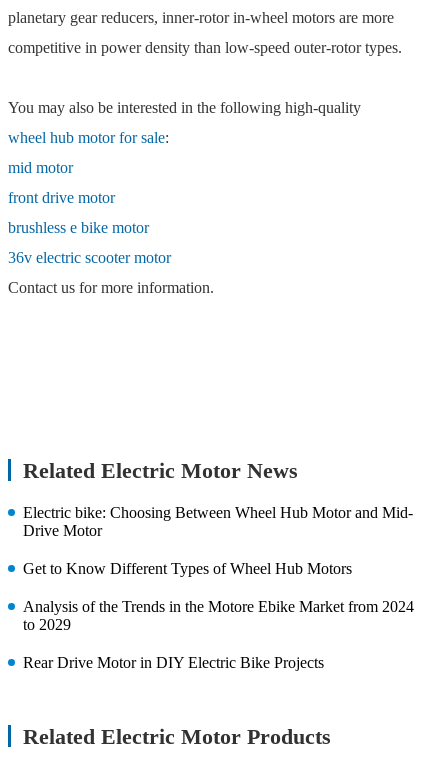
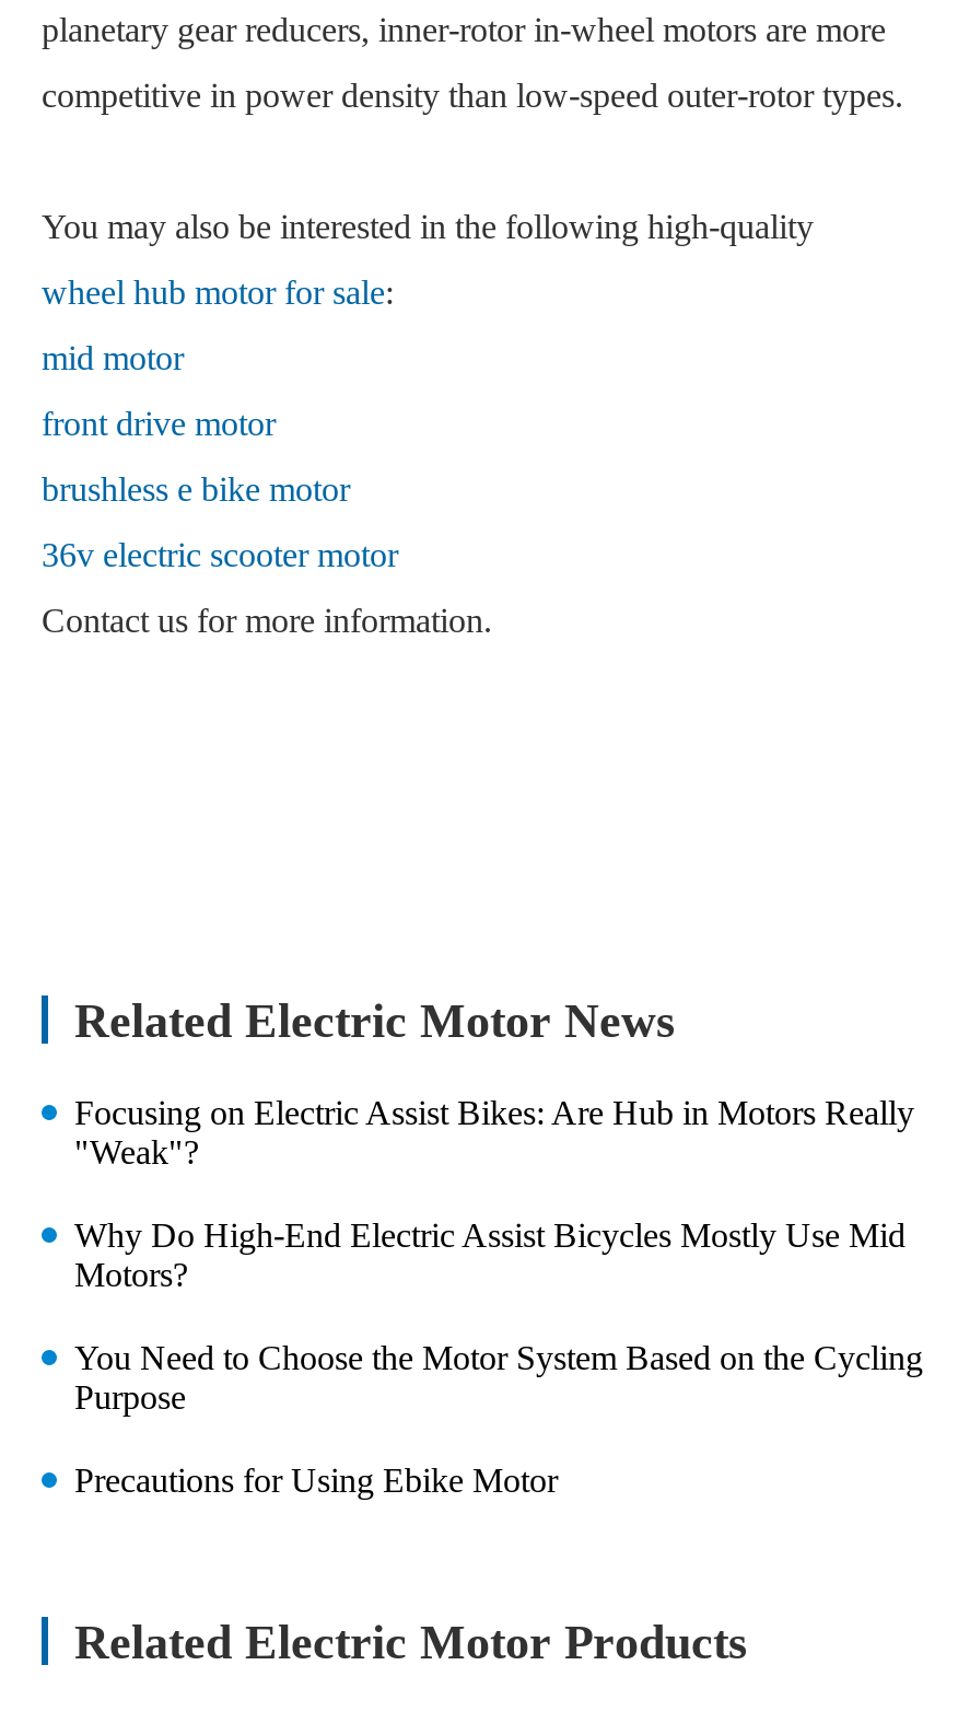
- Electric bike: Choosing Between Wheel Hub Motor and Mid-
- Drive Motor
+ Focusing on Electric Assist Bikes: Are Hub in Motors Really
+ "Weak"?

- Get to Know Different Types of Wheel Hub Motors
+ Why Do High-End Electric Assist Bicycles Mostly Use Mid
+ Motors?

- Analysis of the Trends in the Motore Ebike Market from 2024
- to 2029
+ You Need to Choose the Motor System Based on the Cycling
+ Purpose

- Rear Drive Motor in DIY Electric Bike Projects
+ Precautions for Using Ebike Motor
